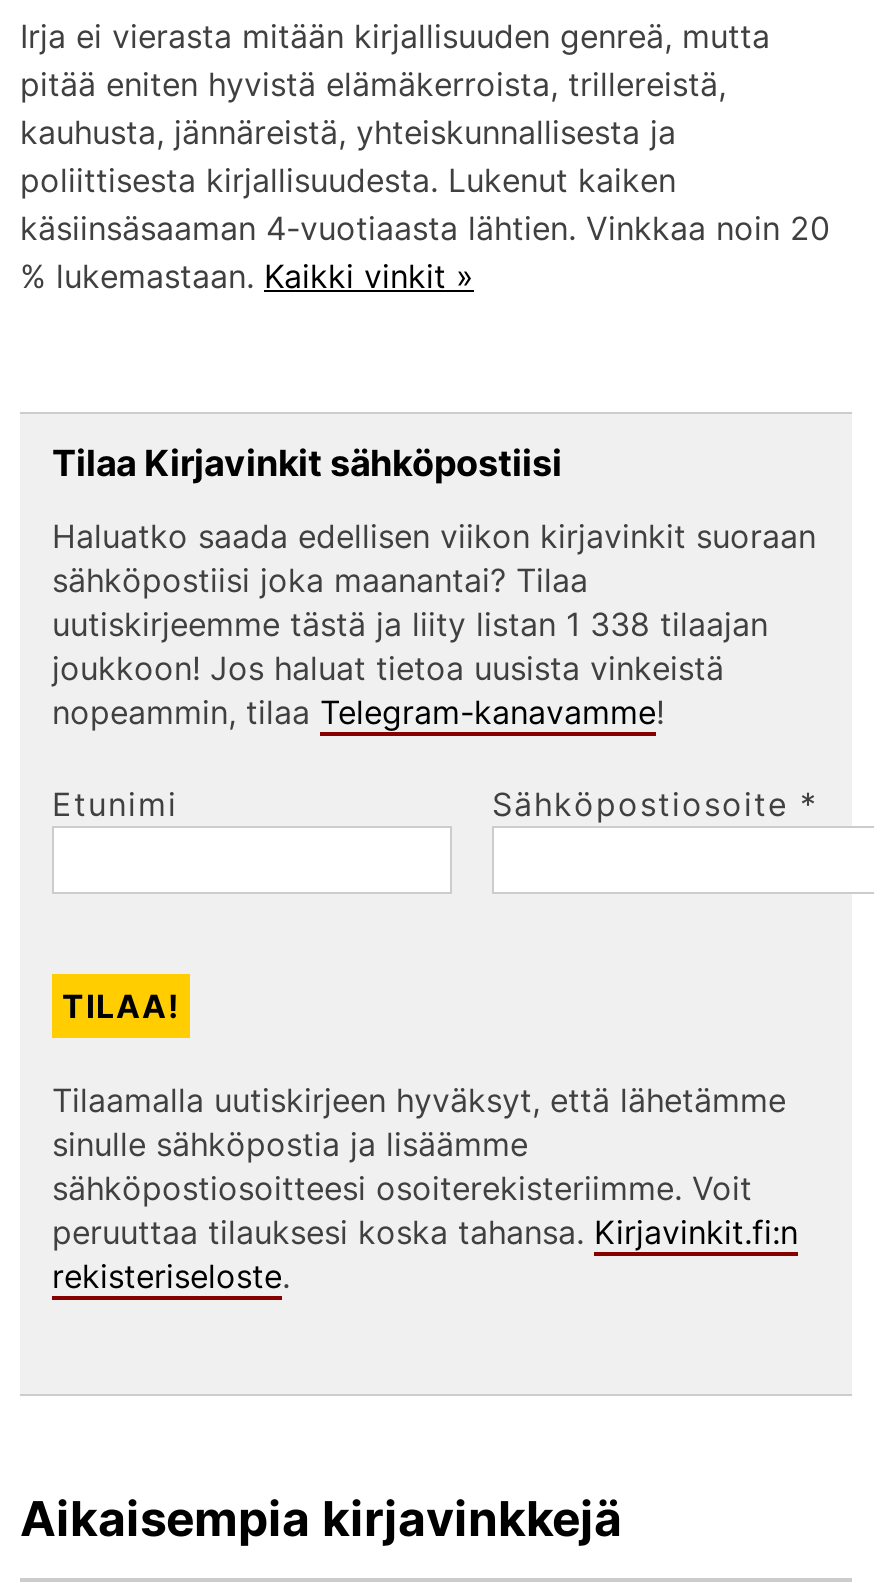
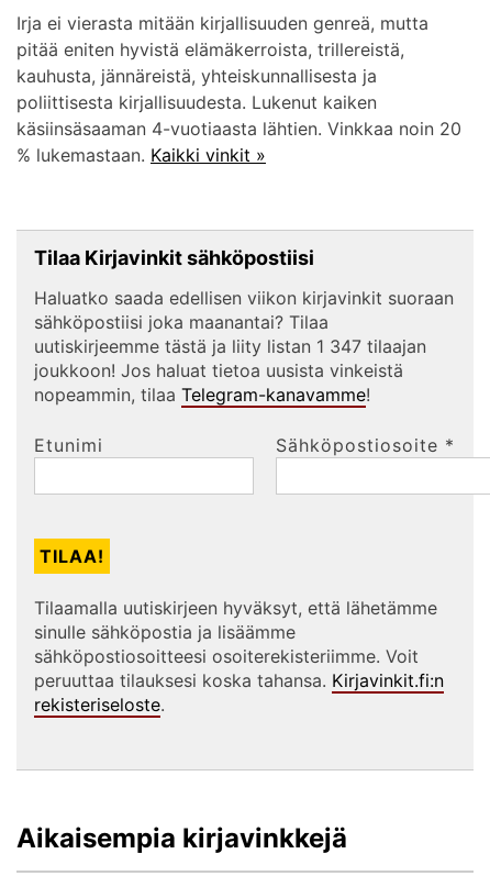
- uutiskirjeemme tästä ja liity listan 1 338 tilaajan
+ uutiskirjeemme tästä ja liity listan 1 347 tilaajan
